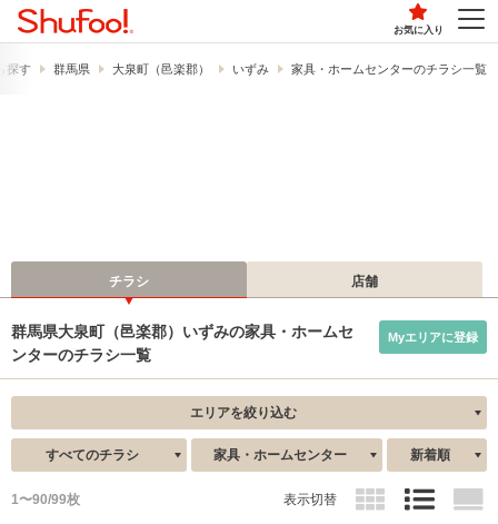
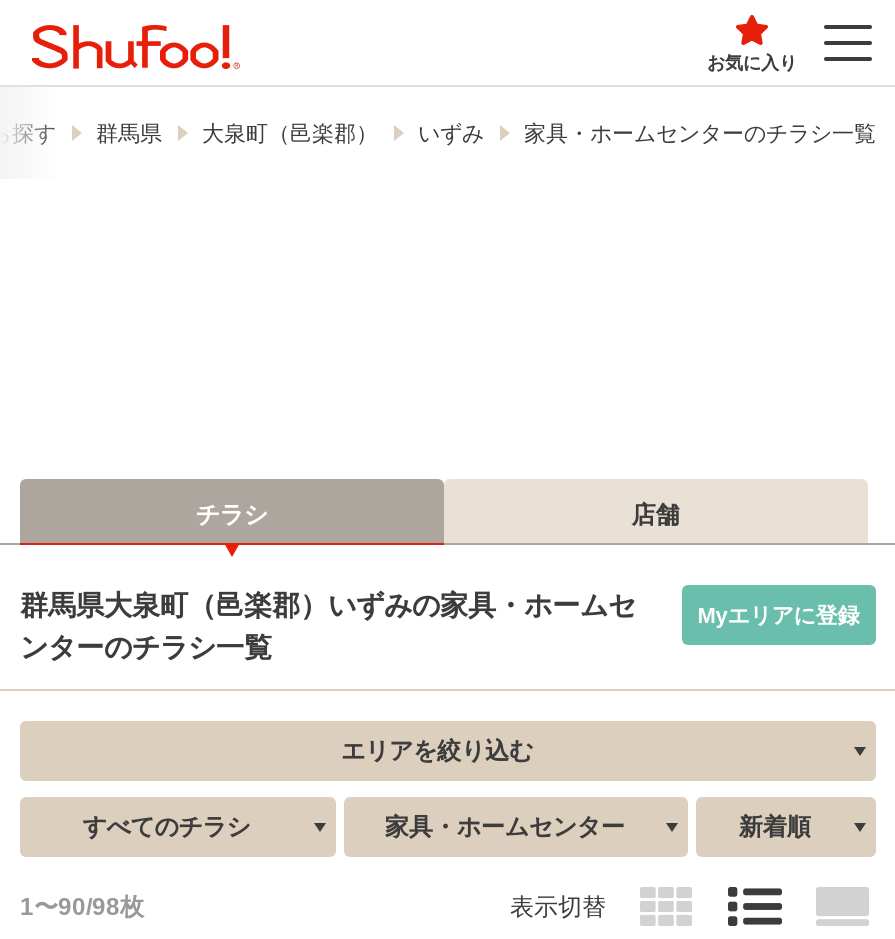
- 1〜90/99枚
+ 1〜90/98枚
